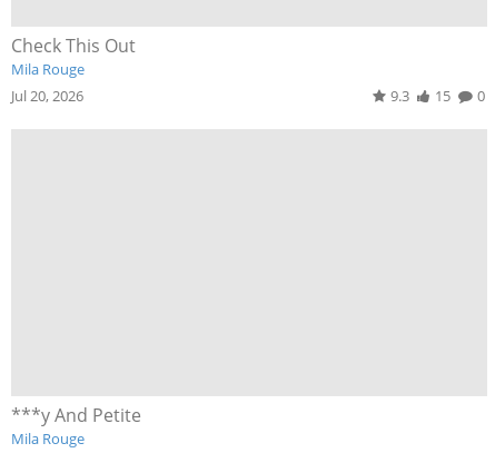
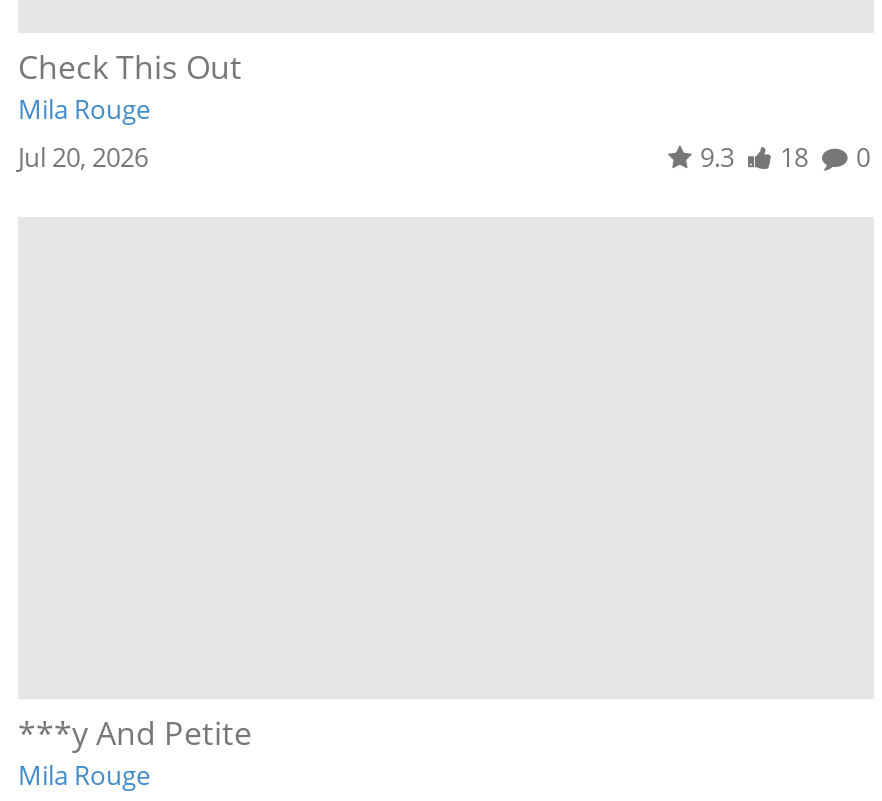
- 9.3 15 0
+ 9.3 18 0
